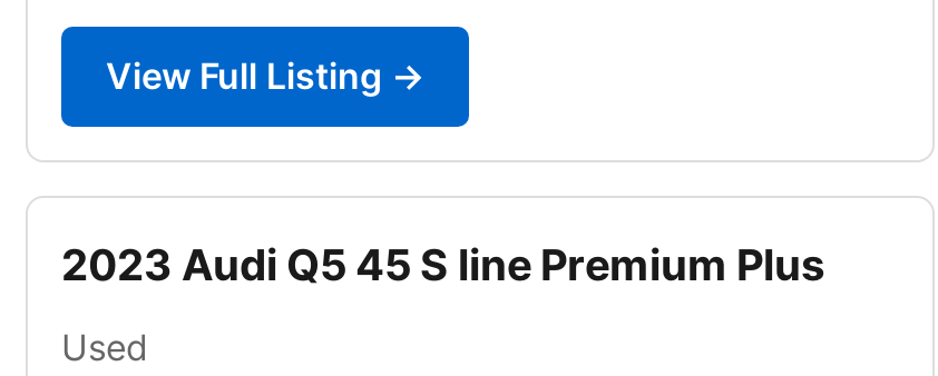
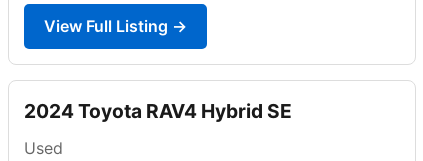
- 2023 Audi Q5 45 S line Premium Plus
+ 2024 Toyota RAV4 Hybrid SE
